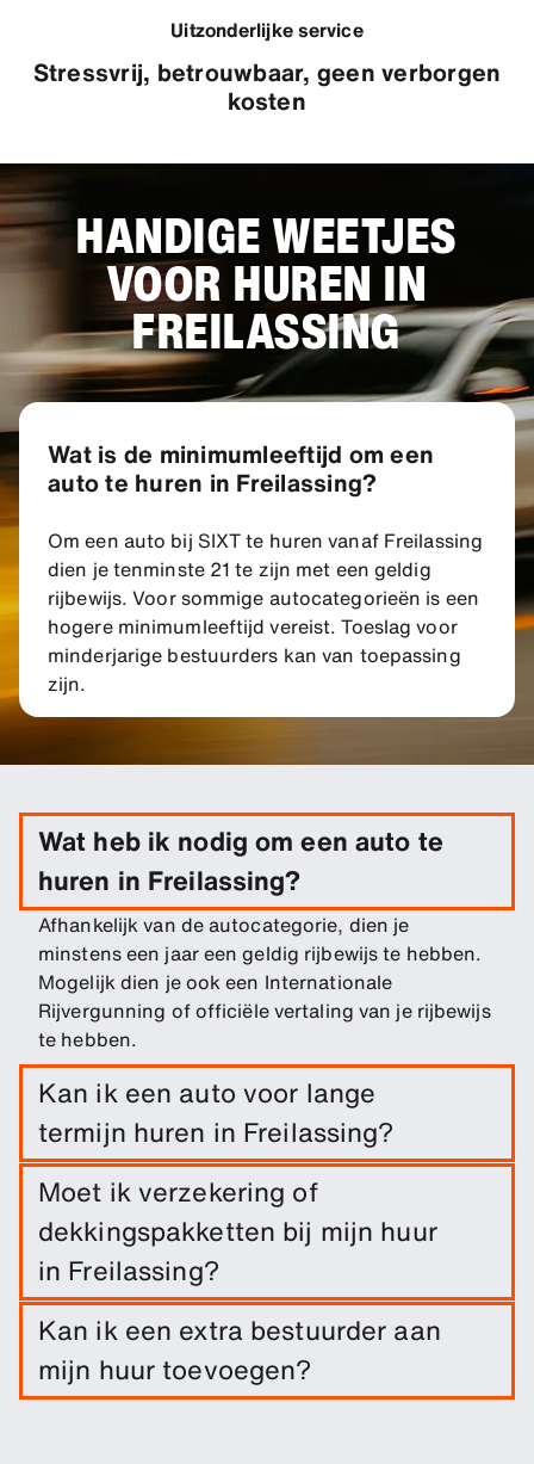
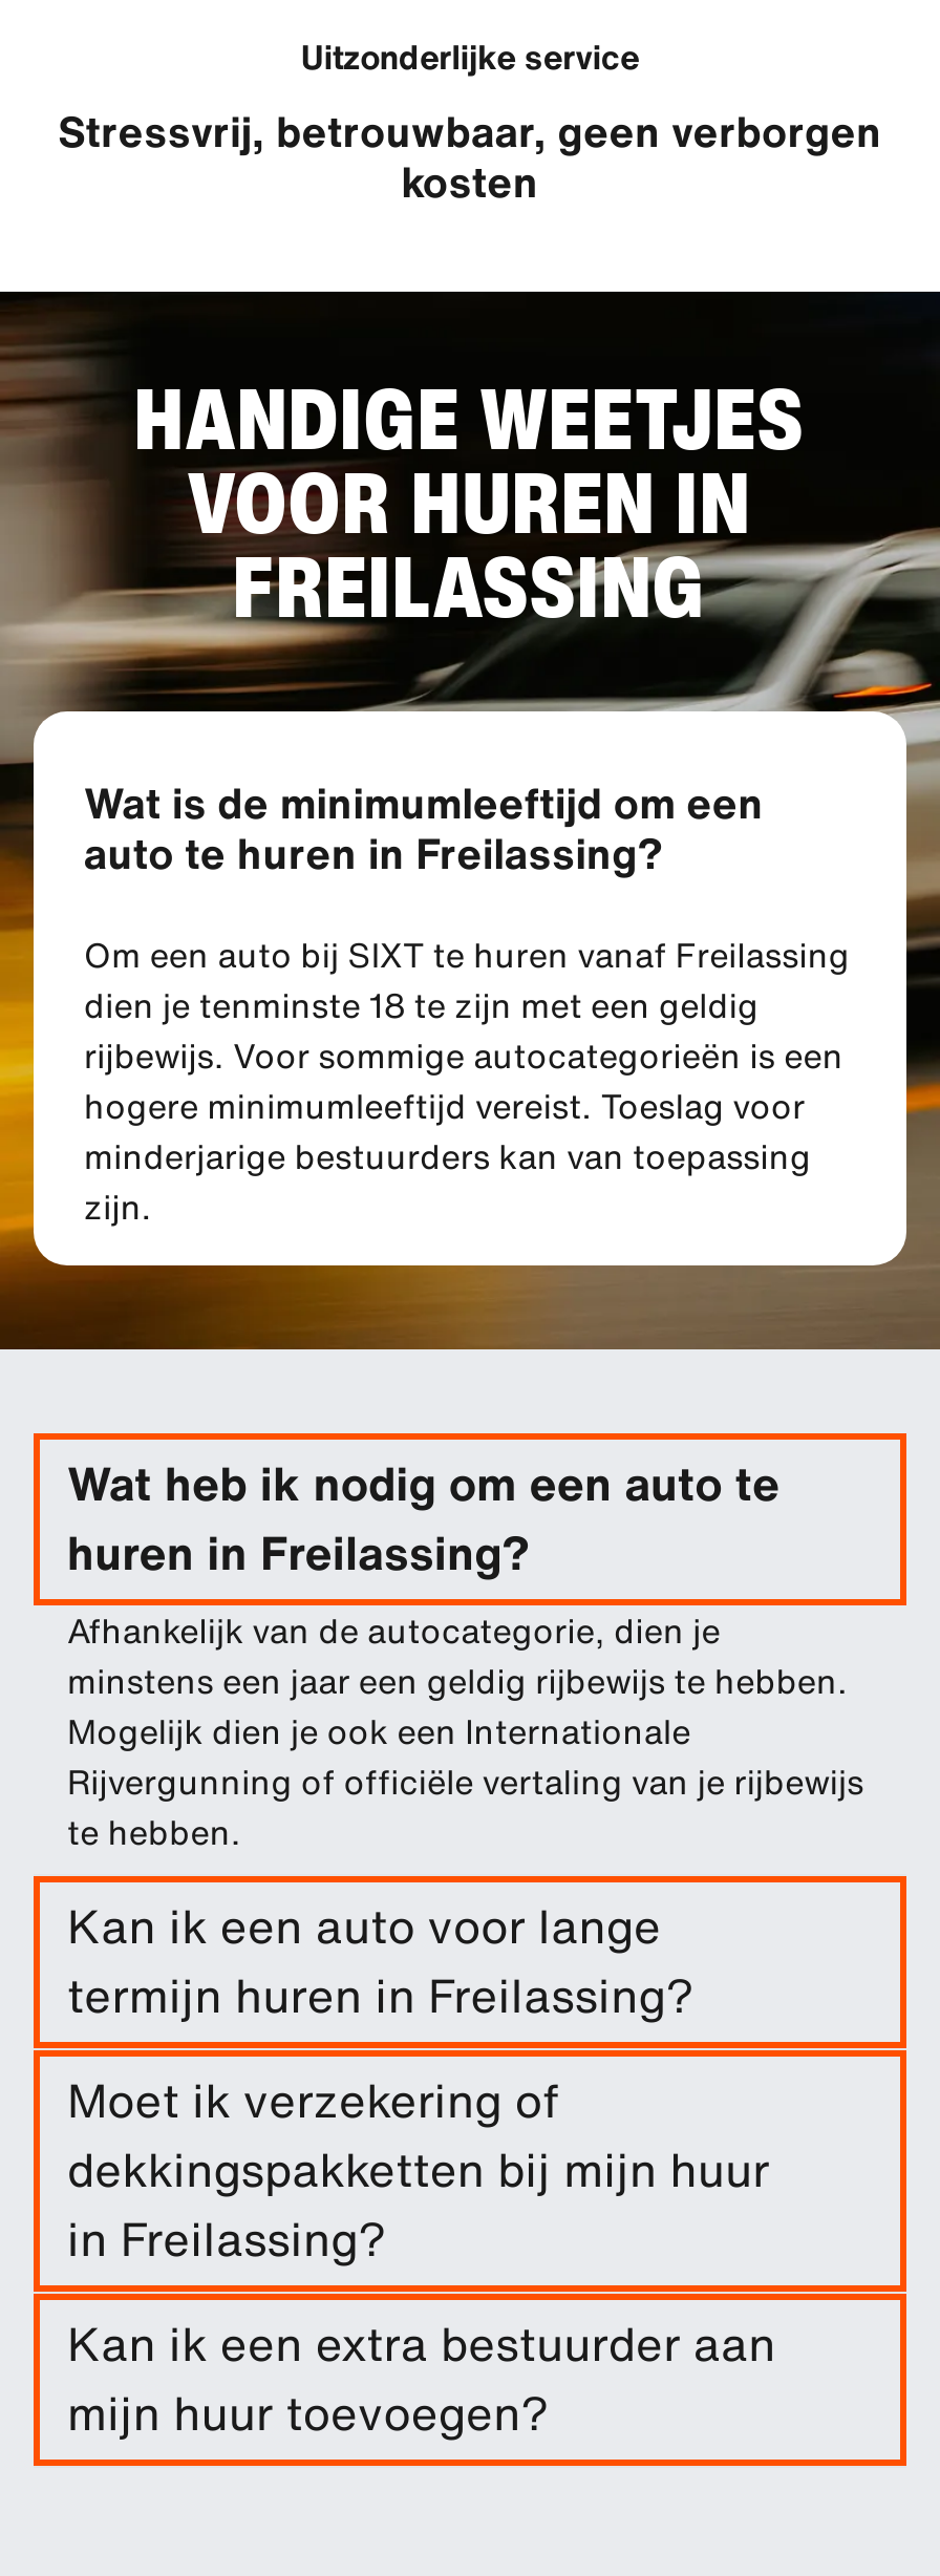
- dien je tenminste 21 te zijn met een geldig
+ dien je tenminste 18 te zijn met een geldig
